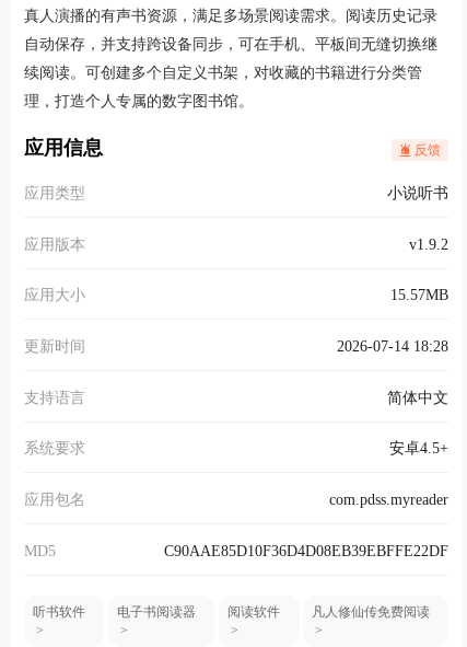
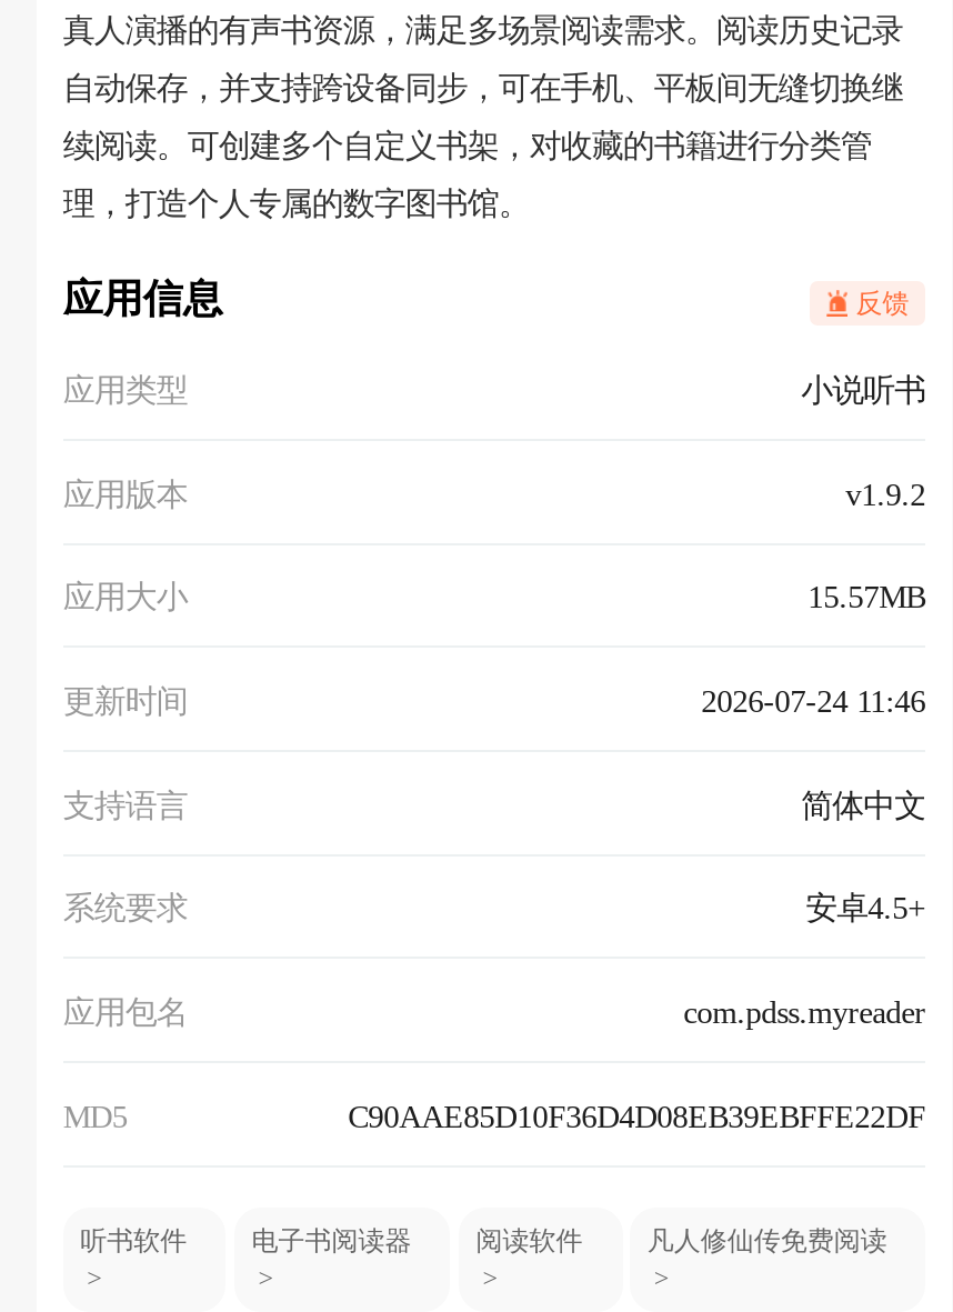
- 2026-07-14 18:28
+ 2026-07-24 11:46
